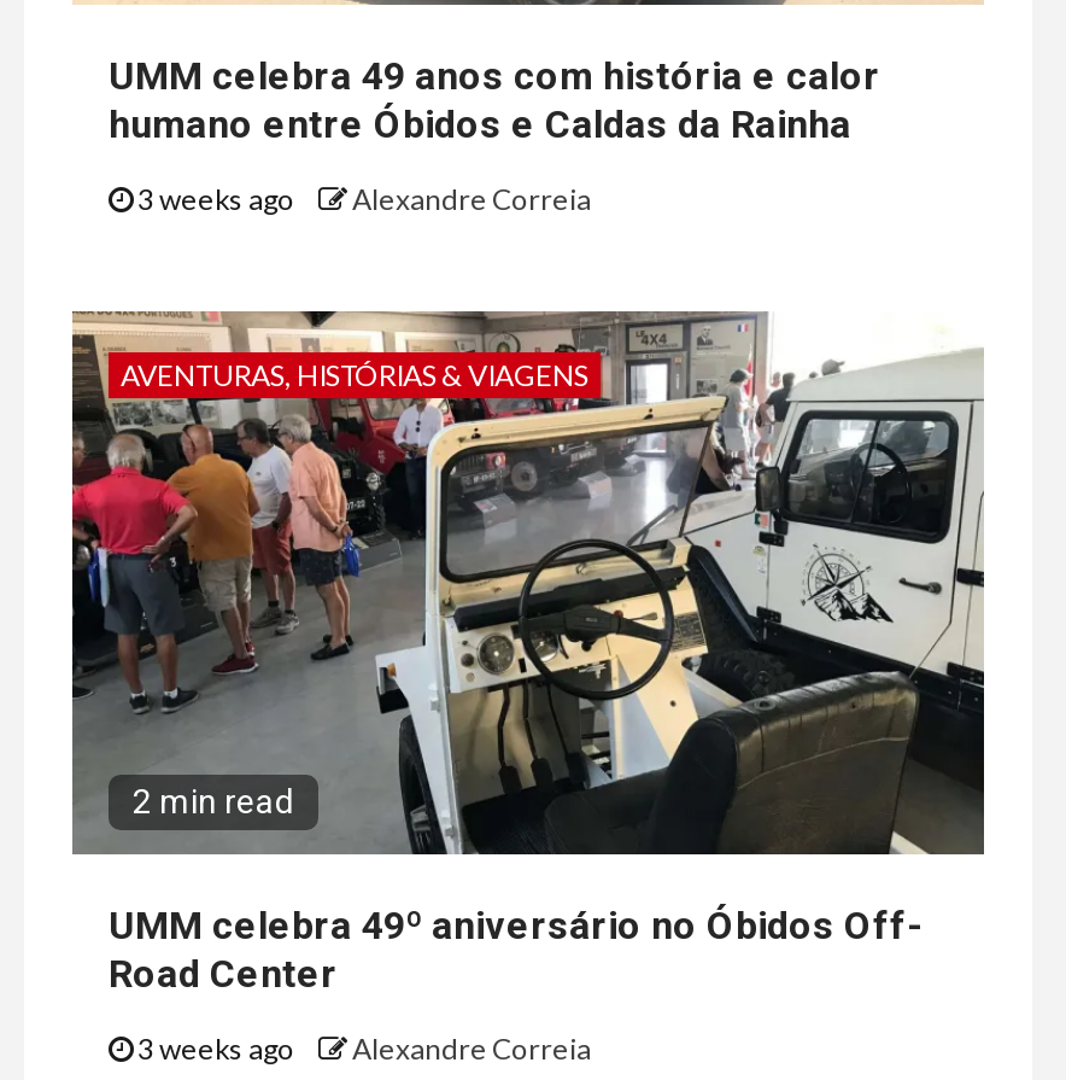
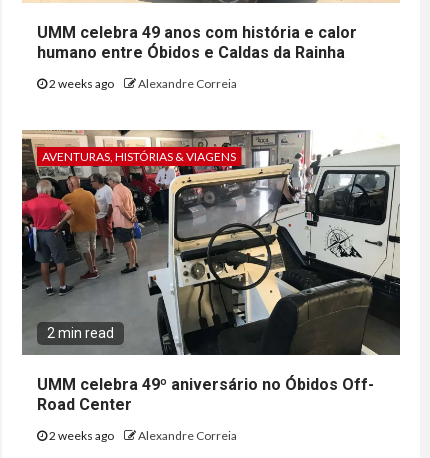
- 3 weeks ago Alexandre Correia
+ 2 weeks ago Alexandre Correia

- 3 weeks ago Alexandre Correia
+ 2 weeks ago Alexandre Correia
